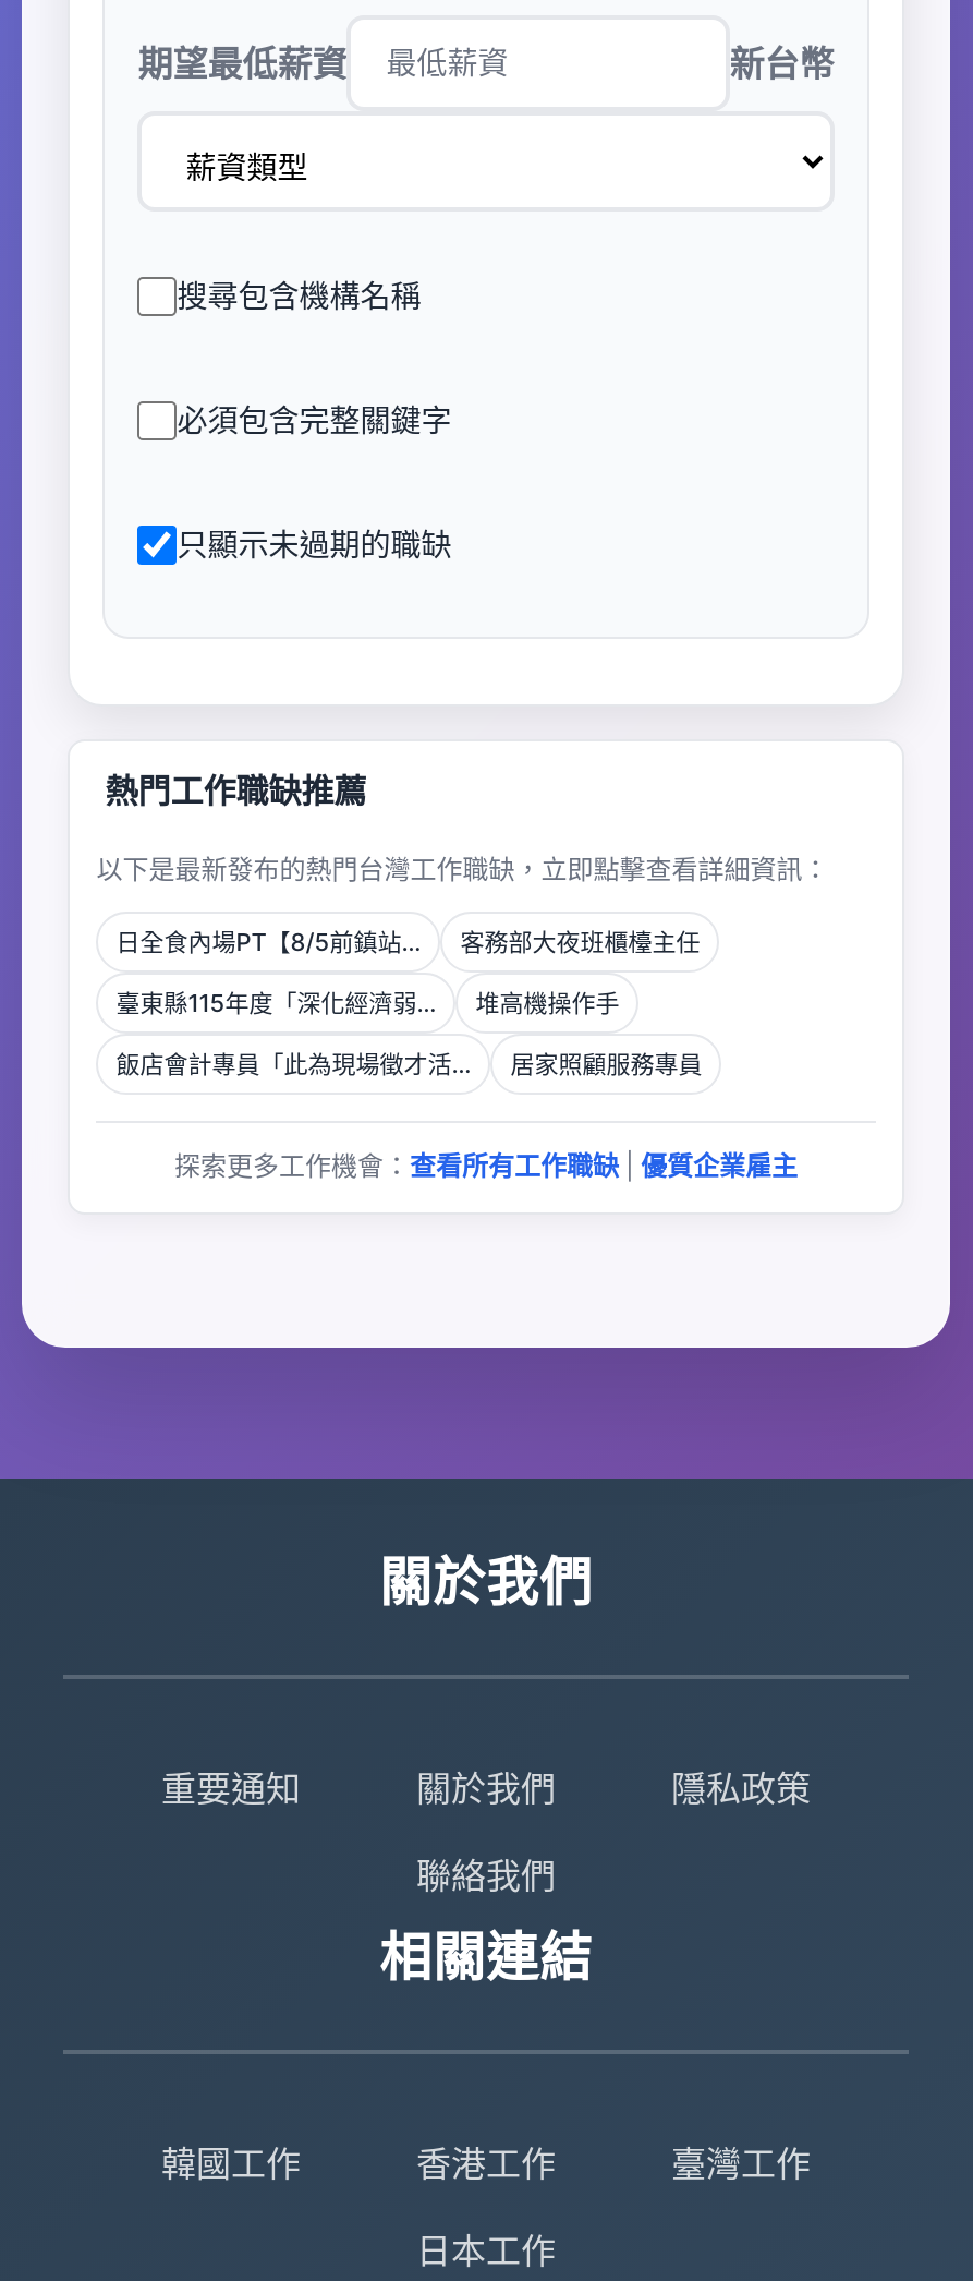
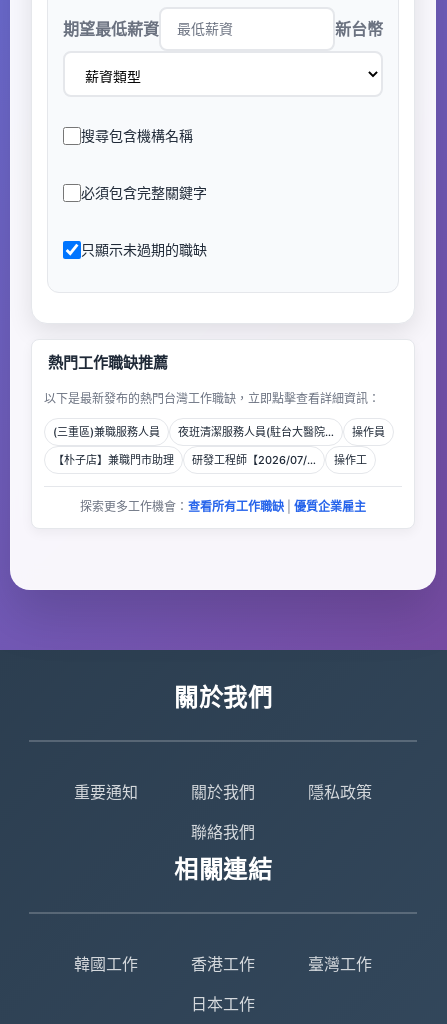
- 日全食內場PT【8/5前鎮站…
- 客務部大夜班櫃檯主任
- 臺東縣115年度「深化經濟弱…
- 堆高機操作手
- 飯店會計專員「此為現場徵才活…
- 居家照顧服務專員
+ (三重區)兼職服務人員
+ 夜班清潔服務人員(駐台大醫院…
+ 操作員
+ 【朴子店】兼職門市助理
+ 研發工程師【2026/07/…
+ 操作工
